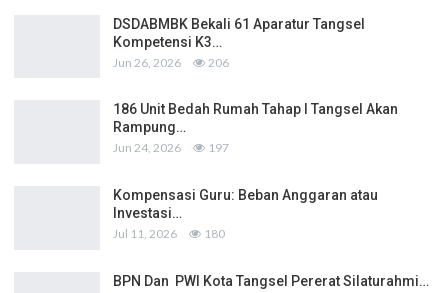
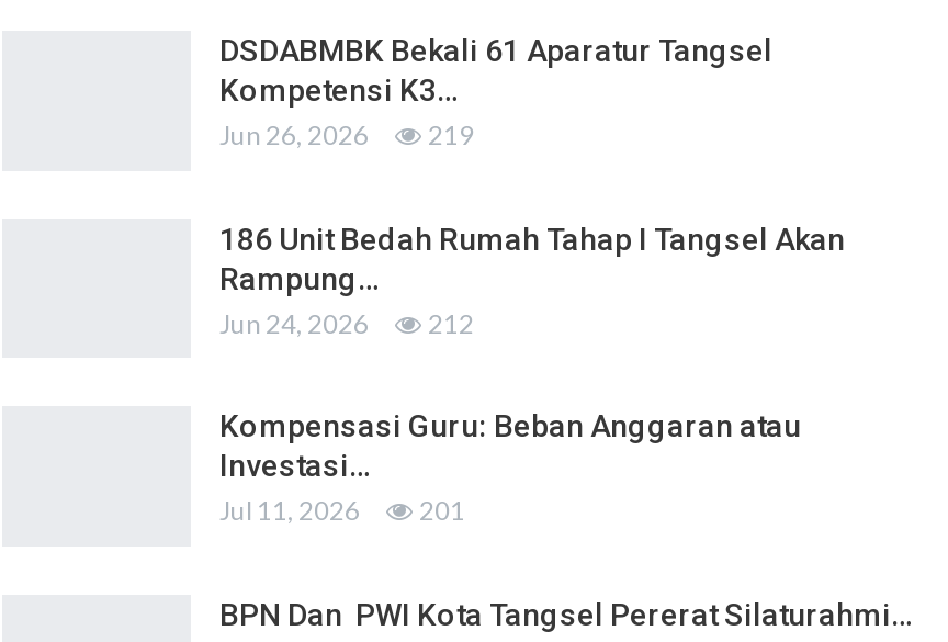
- Jun 26, 2026 206
+ Jun 26, 2026 219

- Jun 24, 2026 197
+ Jun 24, 2026 212

- Jul 11, 2026 180
+ Jul 11, 2026 201
